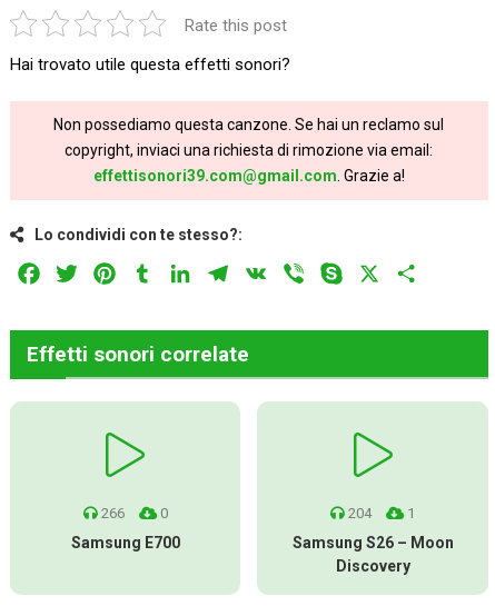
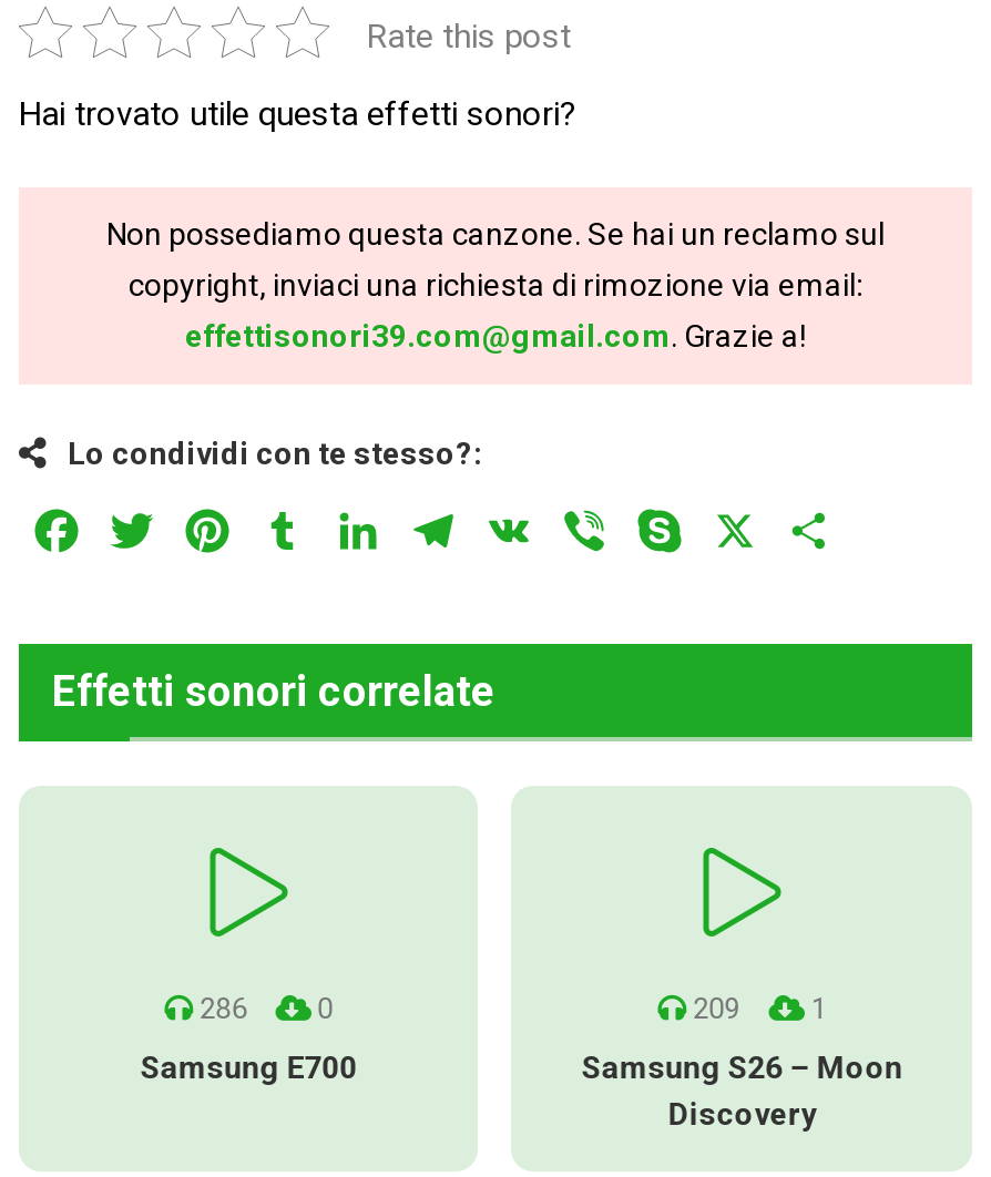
- 266 0
+ 286 0

- 204 1
+ 209 1
